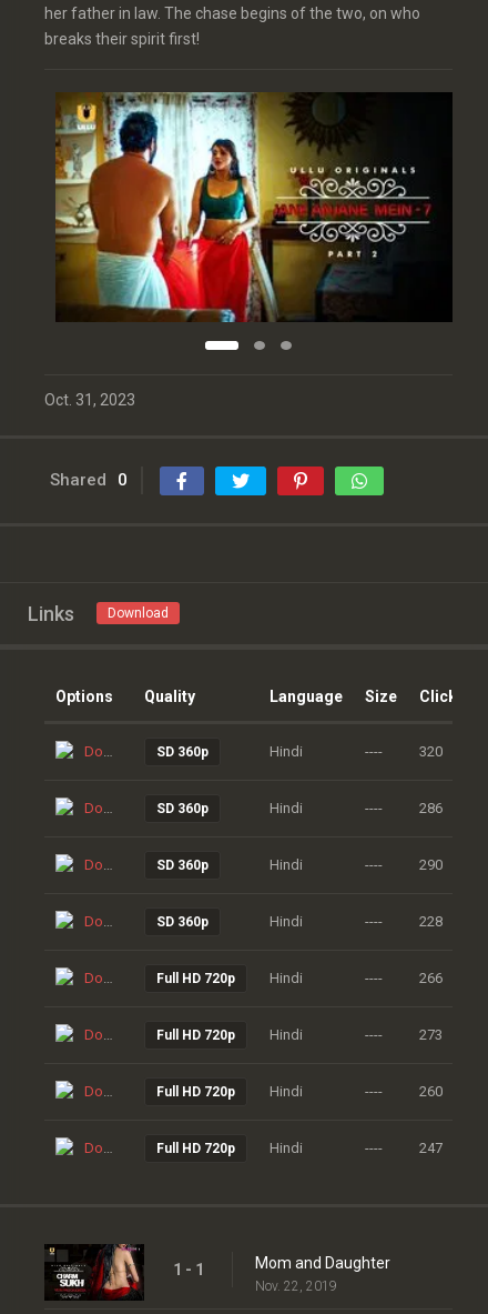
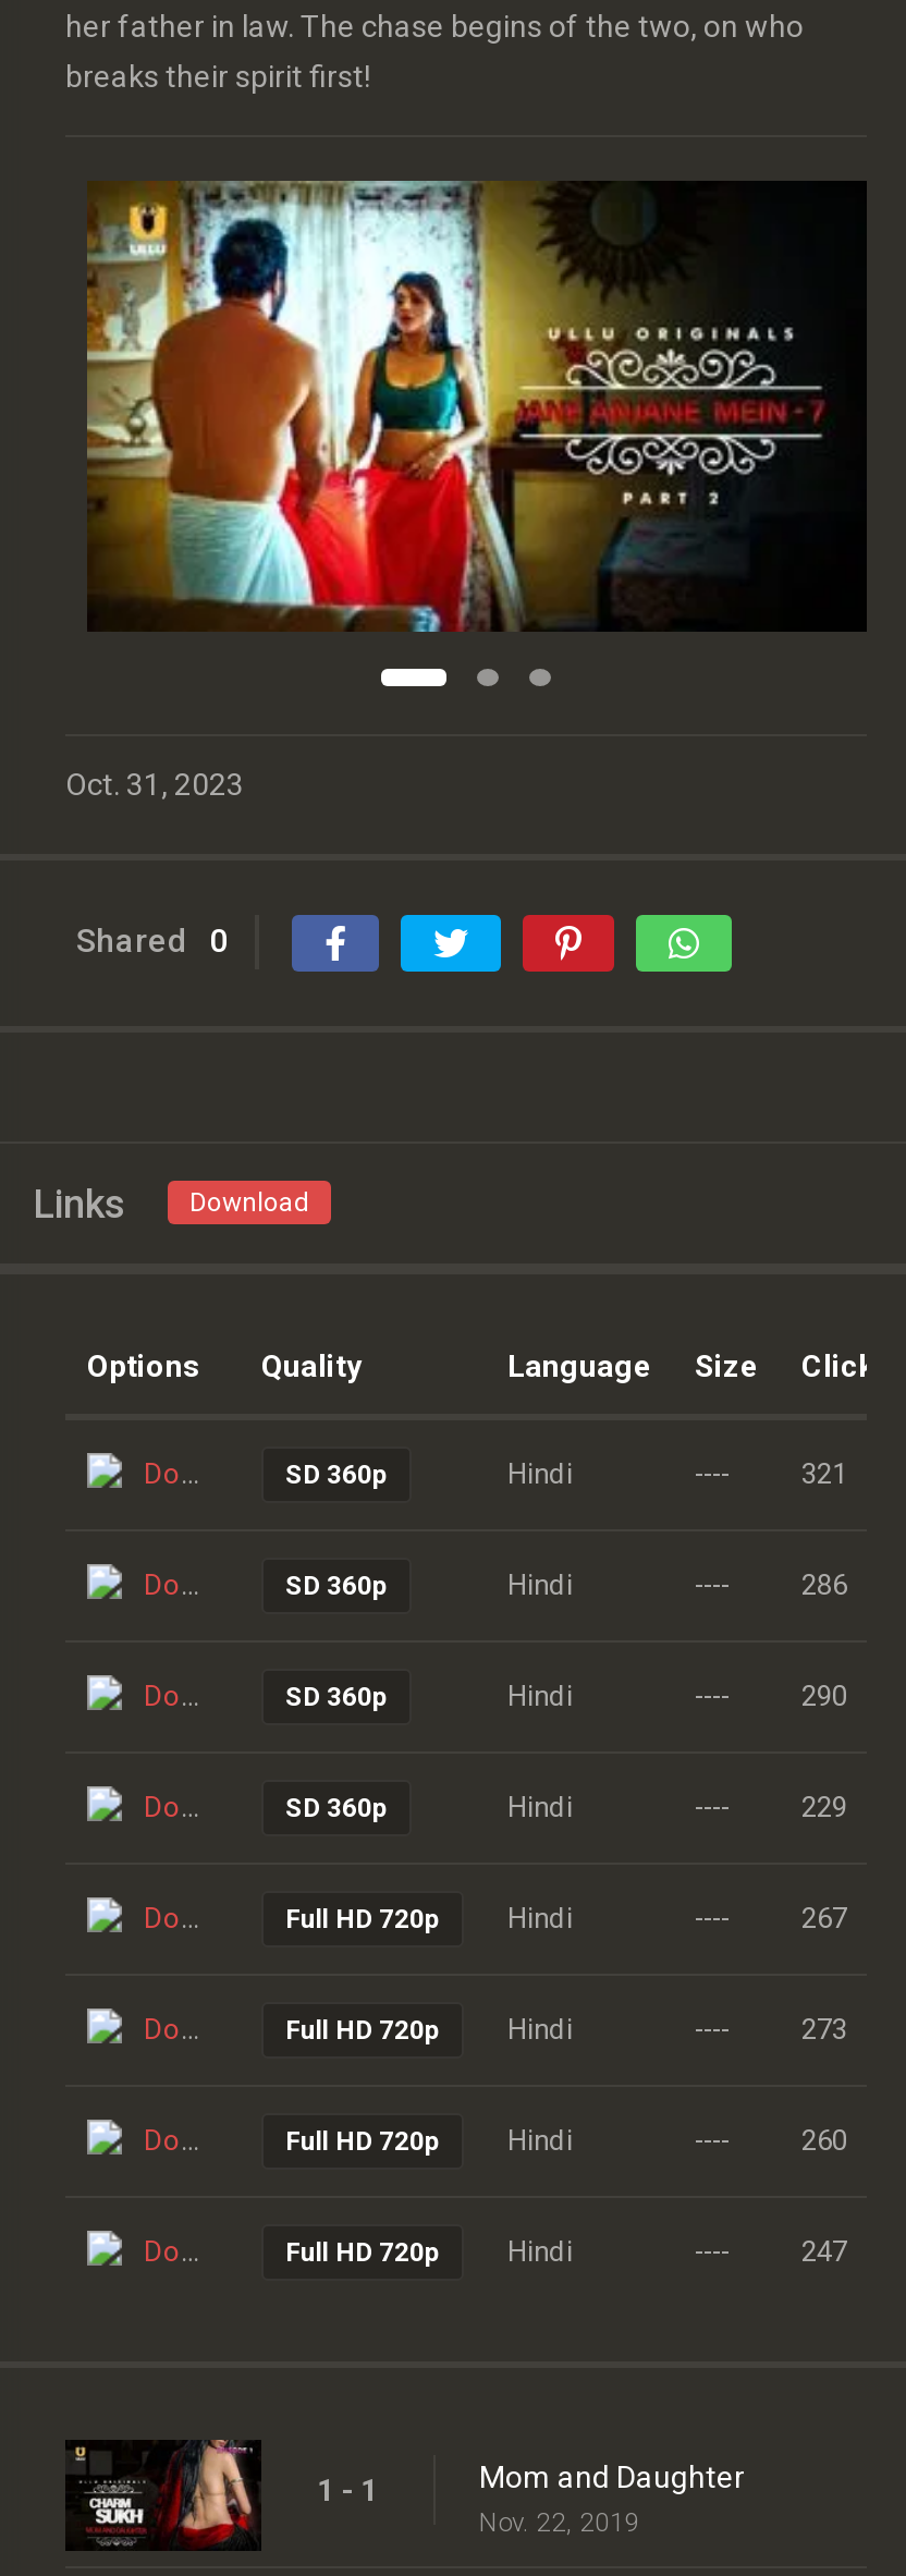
- 320
+ 321

- 228
+ 229

- 266
+ 267
